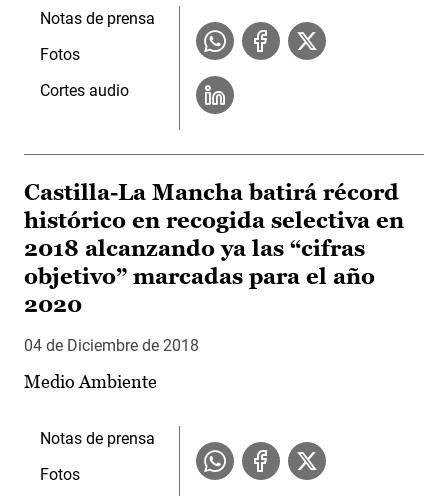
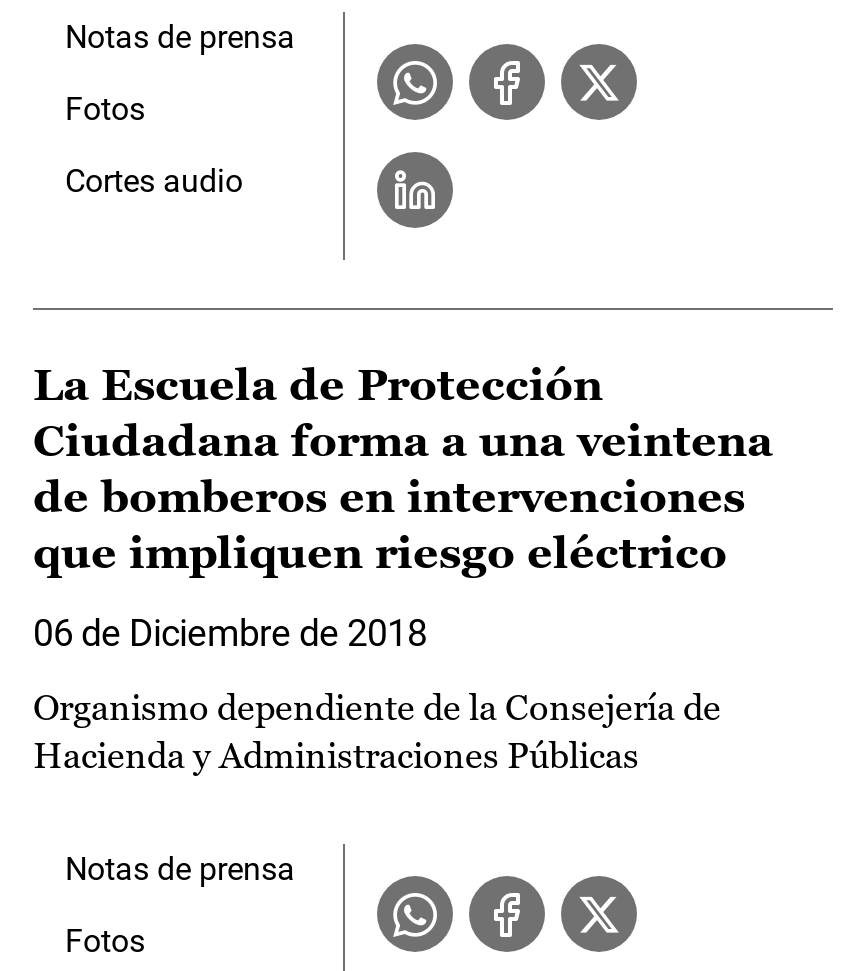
- Castilla-La Mancha batirá récord
- histórico en recogida selectiva en
- 2018 alcanzando ya las “cifras
- objetivo” marcadas para el año
- 2020
+ La Escuela de Protección
+ Ciudadana forma a una veintena
+ de bomberos en intervenciones
+ que impliquen riesgo eléctrico

- 04 de Diciembre de 2018
+ 06 de Diciembre de 2018

- Medio Ambiente
+ Organismo dependiente de la Consejería de
+ Hacienda y Administraciones Públicas
